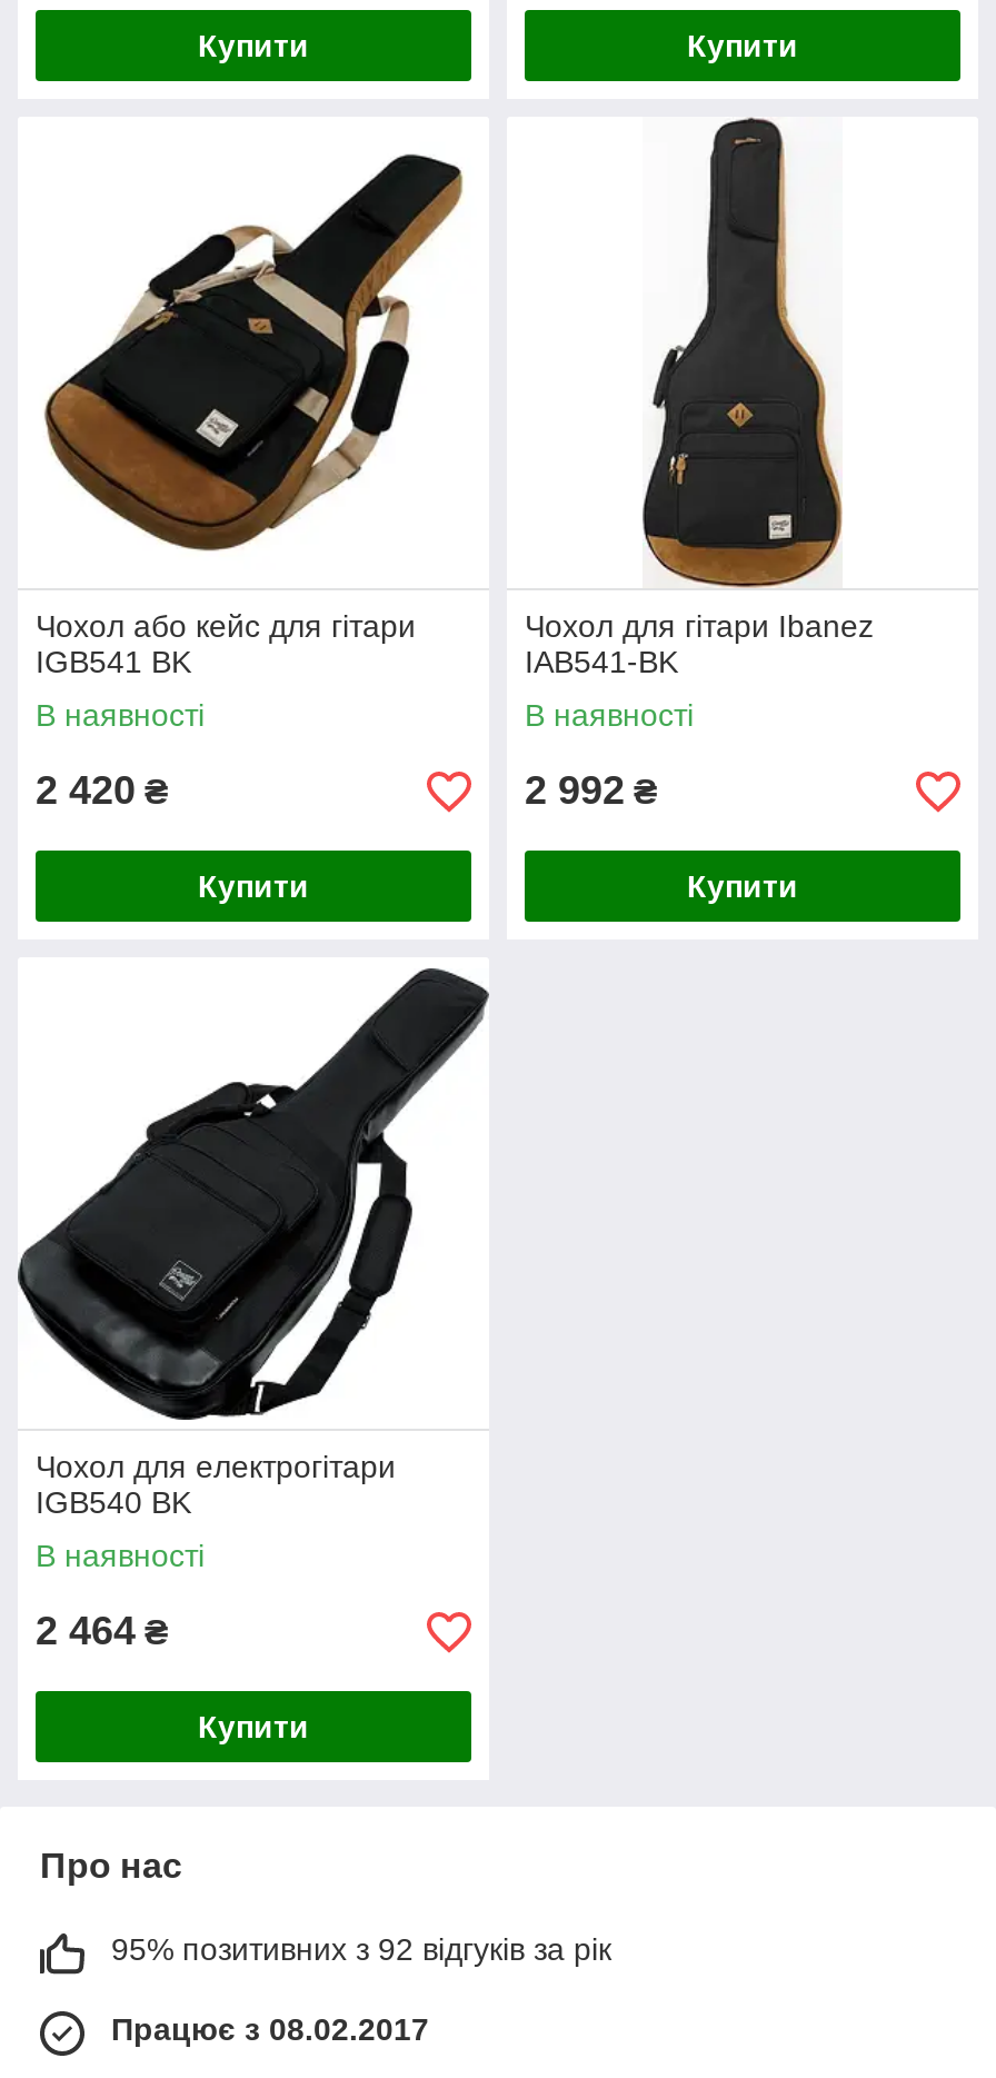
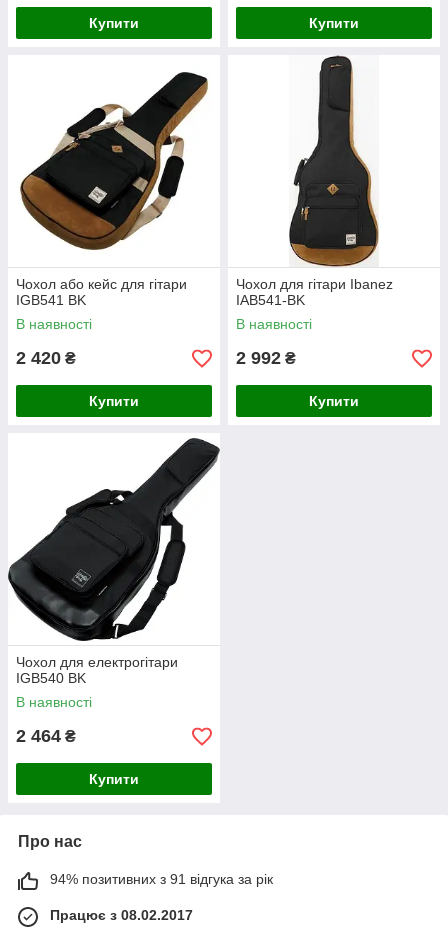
- 95% позитивних з 92 відгуків за рік
+ 94% позитивних з 91 відгука за рік
